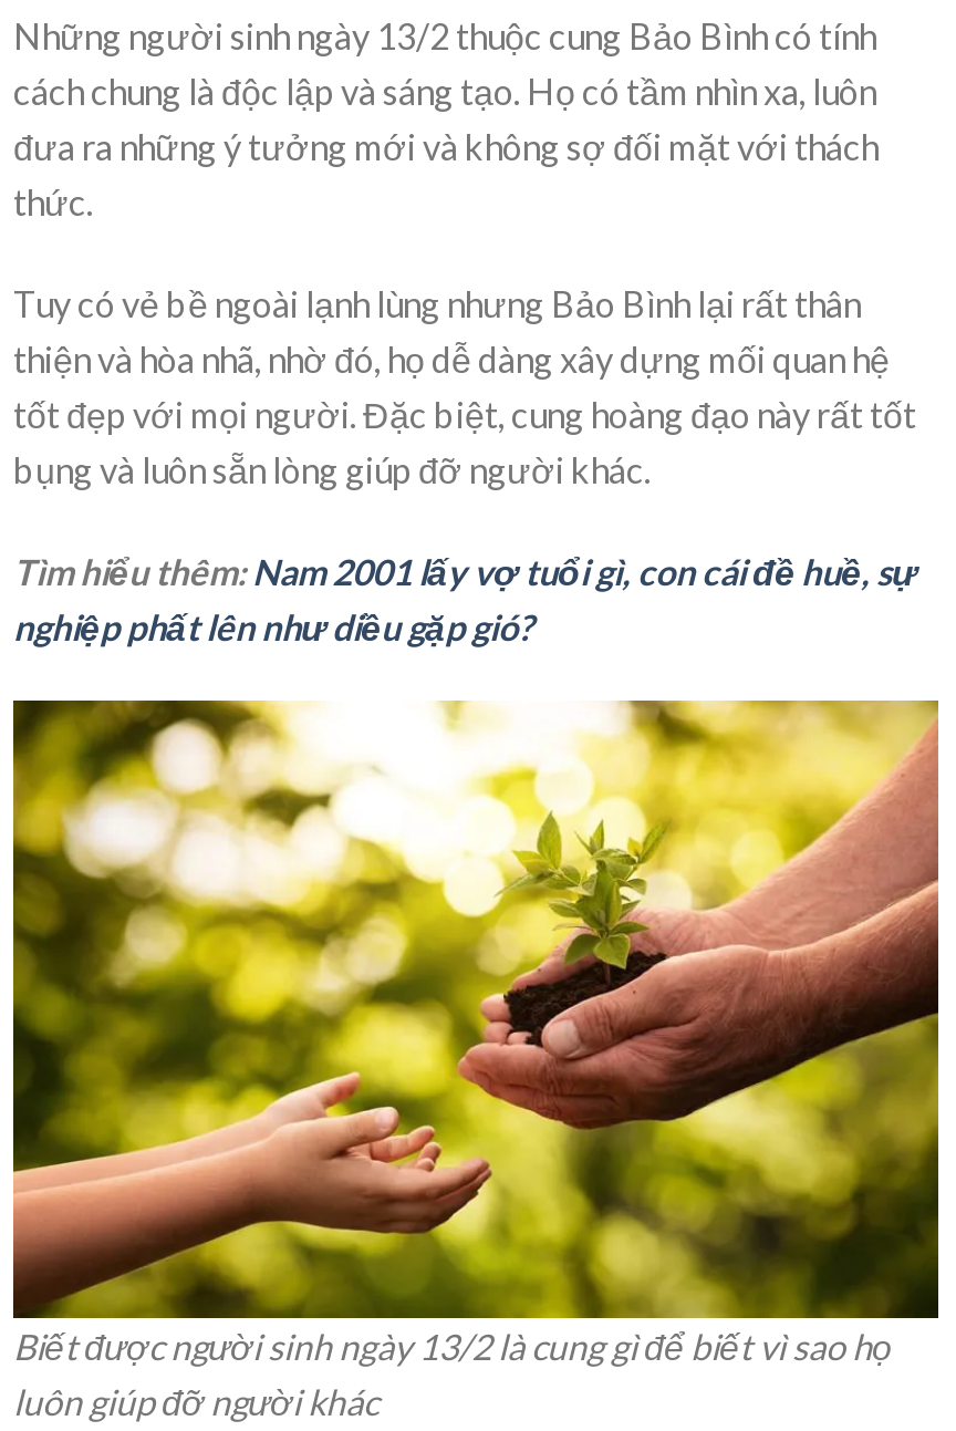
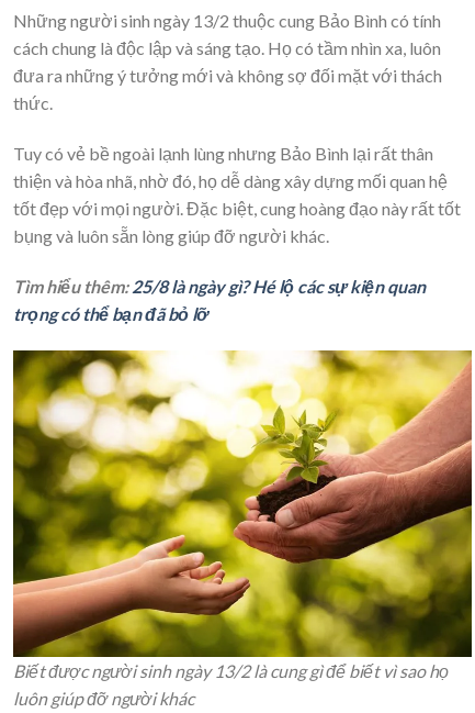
- Tìm hiểu thêm: Nam 2001 lấy vợ tuổi gì, con cái đề huề, sự
- nghiệp phất lên như diều gặp gió?
+ Tìm hiểu thêm: 25/8 là ngày gì? Hé lộ các sự kiện quan
+ trọng có thể bạn đã bỏ lỡ
